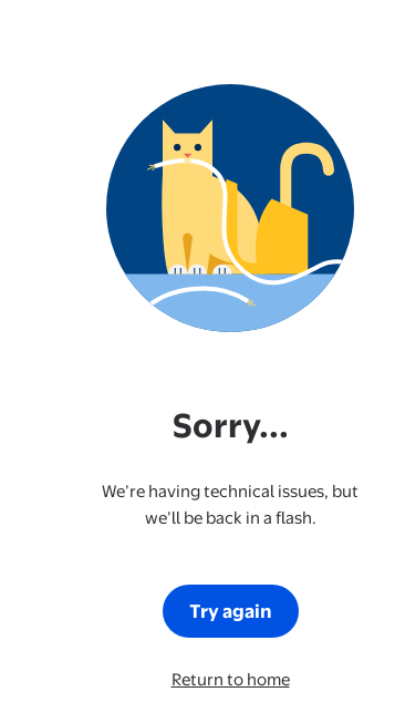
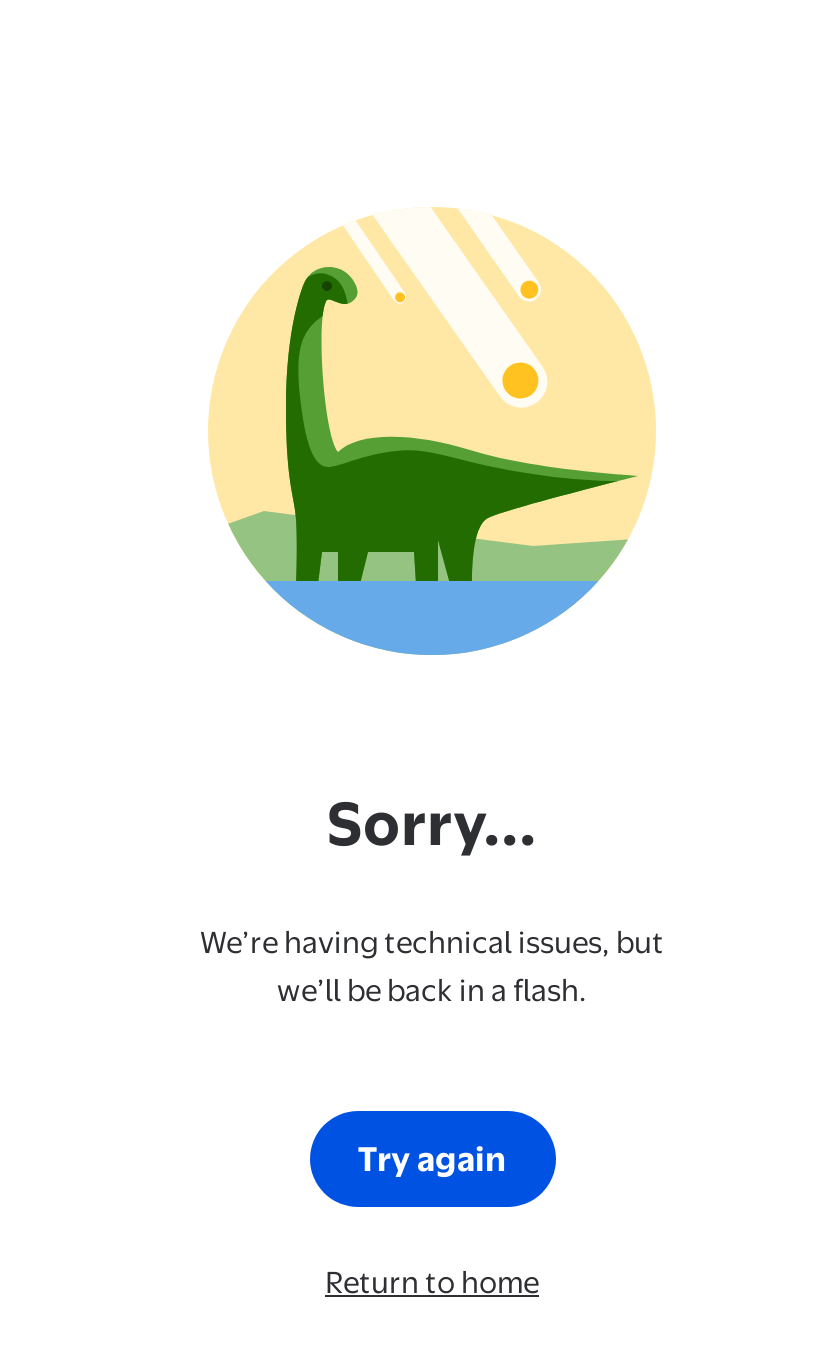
- [image]
+ [image]
